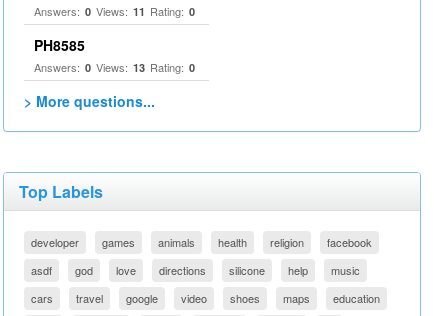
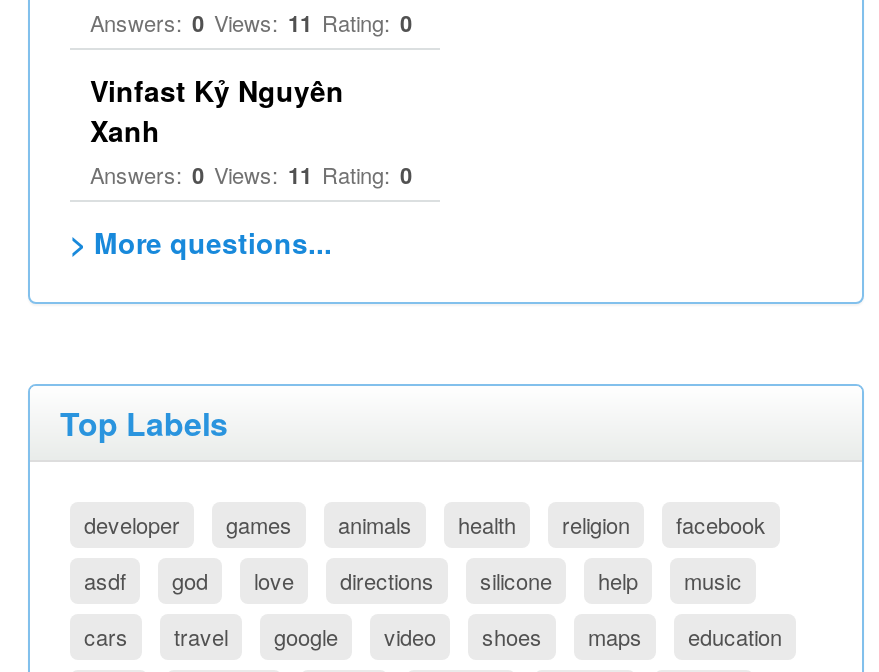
- PH8585
- Answers: 0 Views: 13 Rating: 0
+ Vinfast Kỷ Nguyên
+ Xanh
+ Answers: 0 Views: 11 Rating: 0
